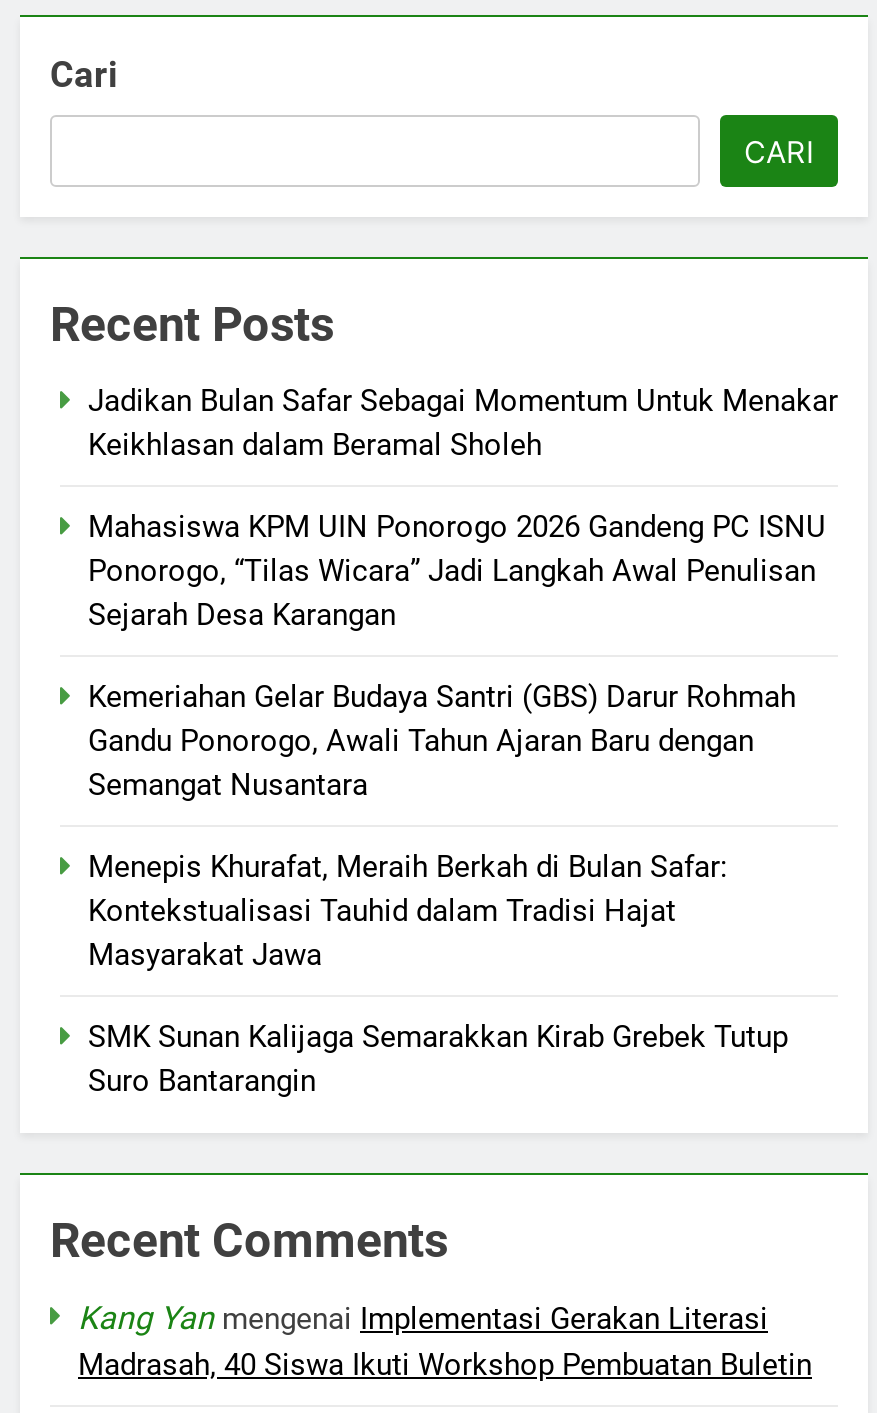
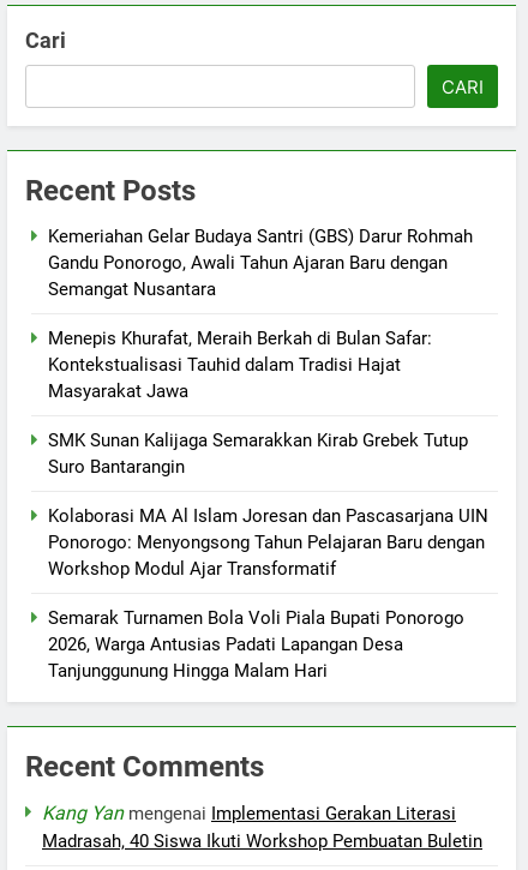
- Jadikan Bulan Safar Sebagai Momentum Untuk Menakar
- Keikhlasan dalam Beramal Sholeh
- Mahasiswa KPM UIN Ponorogo 2026 Gandeng PC ISNU
- Ponorogo, “Tilas Wicara” Jadi Langkah Awal Penulisan
- Sejarah Desa Karangan

moved up: Kemeriahan Gelar Budaya Santri (GBS) Darur Rohmah | Gandu Ponorogo, Awali Tahun Ajaran Baru dengan | Semangat Nusantara | Menepis Khurafat, Meraih Berkah di Bulan Safar: | Kontekstualisasi Tauhid dalam Tradisi Hajat | Masyarakat Jawa | SMK Sunan Kalijaga Semarakkan Kirab Grebek Tutup | Suro Bantarangin

+ Kolaborasi MA Al Islam Joresan dan Pascasarjana UIN
+ Ponorogo: Menyongsong Tahun Pelajaran Baru dengan
+ Workshop Modul Ajar Transformatif
+ Semarak Turnamen Bola Voli Piala Bupati Ponorogo
+ 2026, Warga Antusias Padati Lapangan Desa
+ Tanjunggunung Hingga Malam Hari
